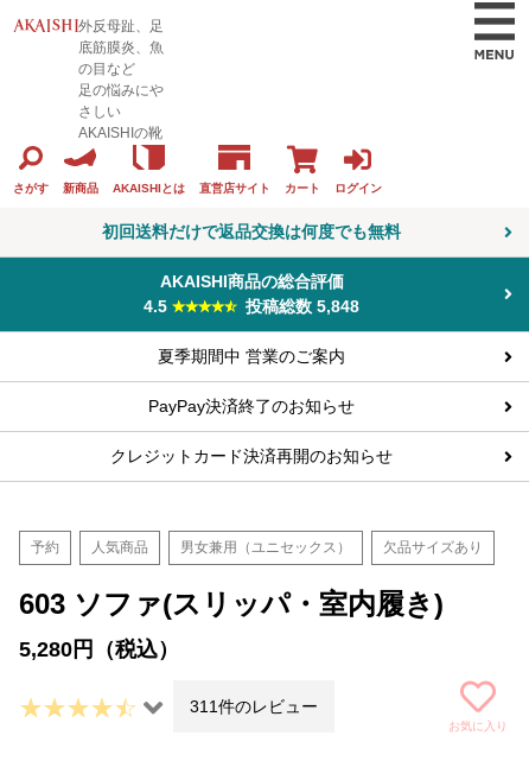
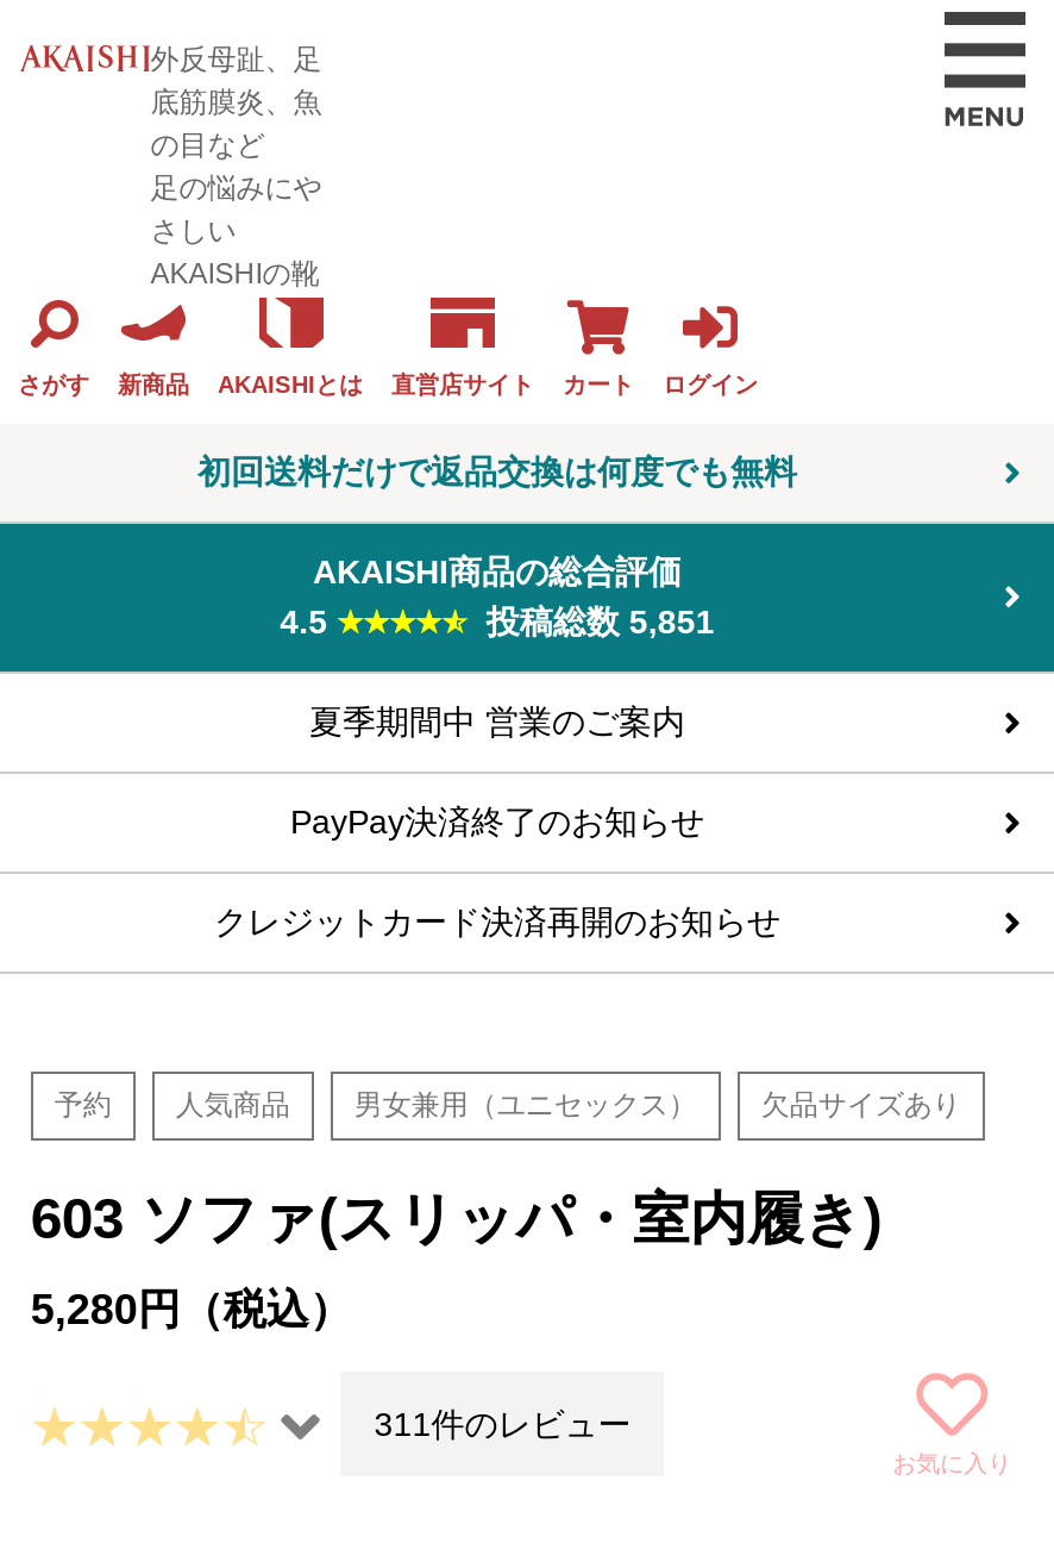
- 投稿総数 5,848
+ 投稿総数 5,851
